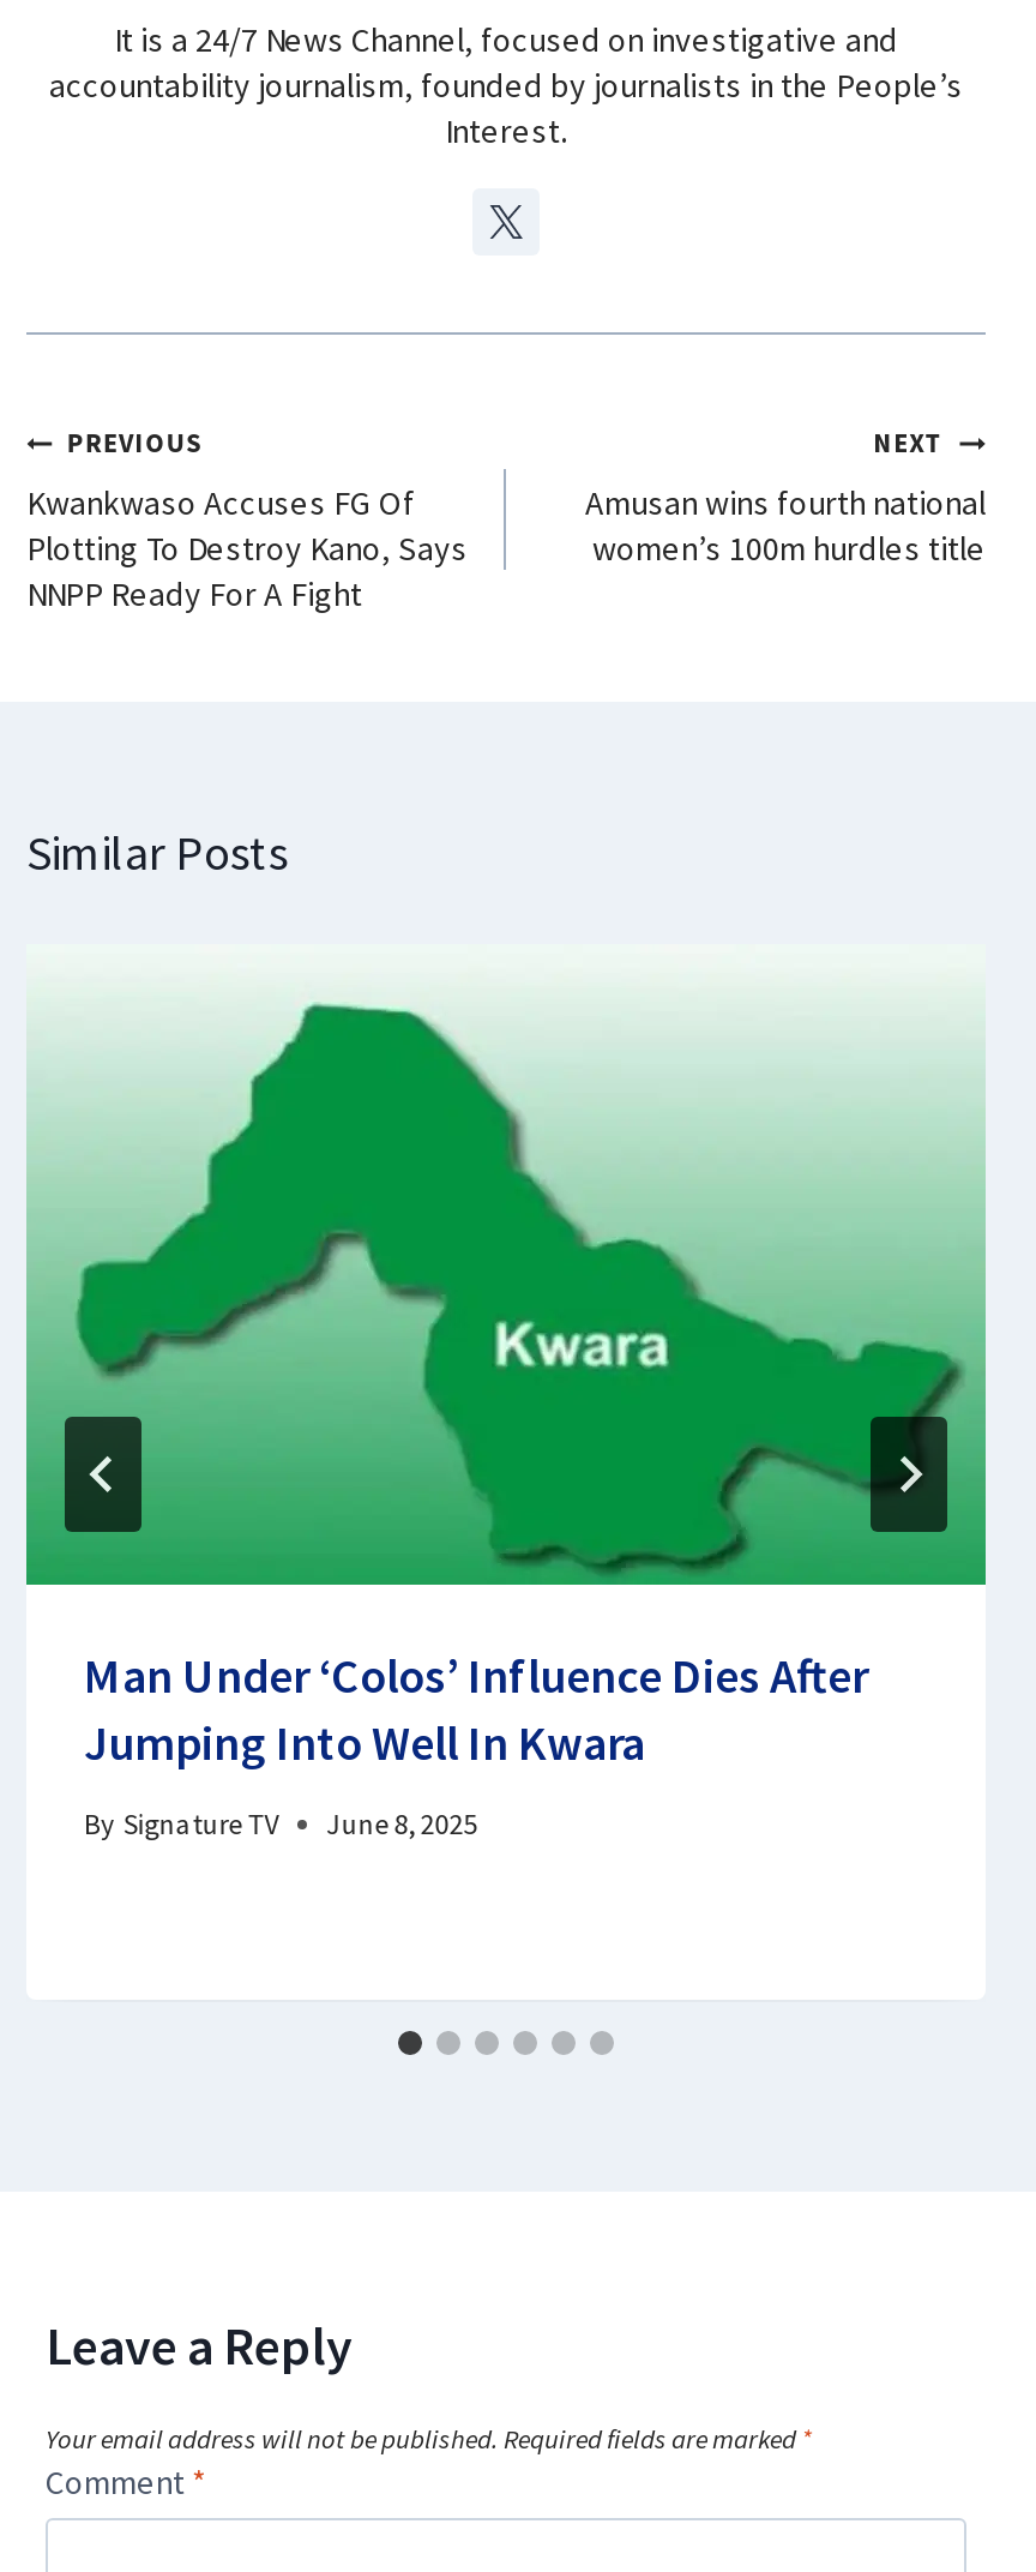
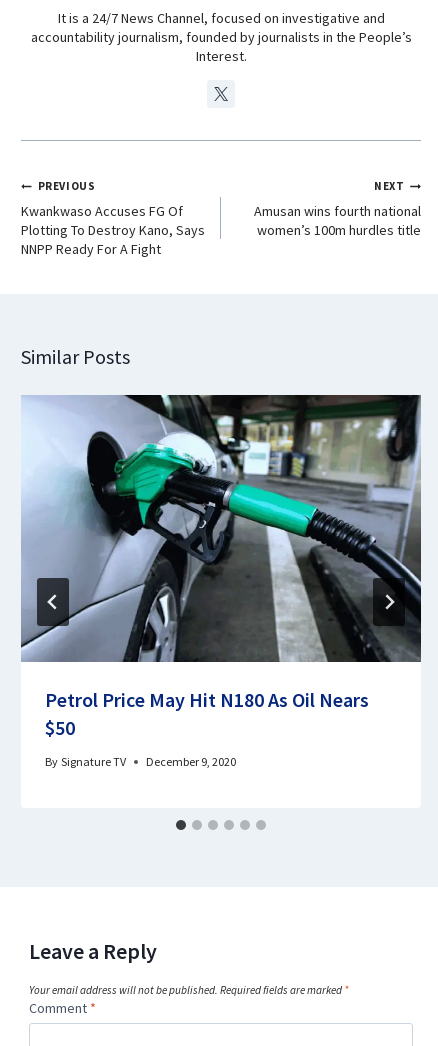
- [image]
- Man Under ‘Colos’ Influence Dies After
- Jumping Into Well In Kwara
+ [image]
+ Petrol Price May Hit N180 As Oil Nears
+ $50

- By Signature TV June 8, 2025
+ By Signature TV December 9, 2020
